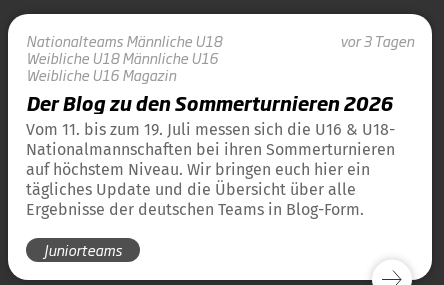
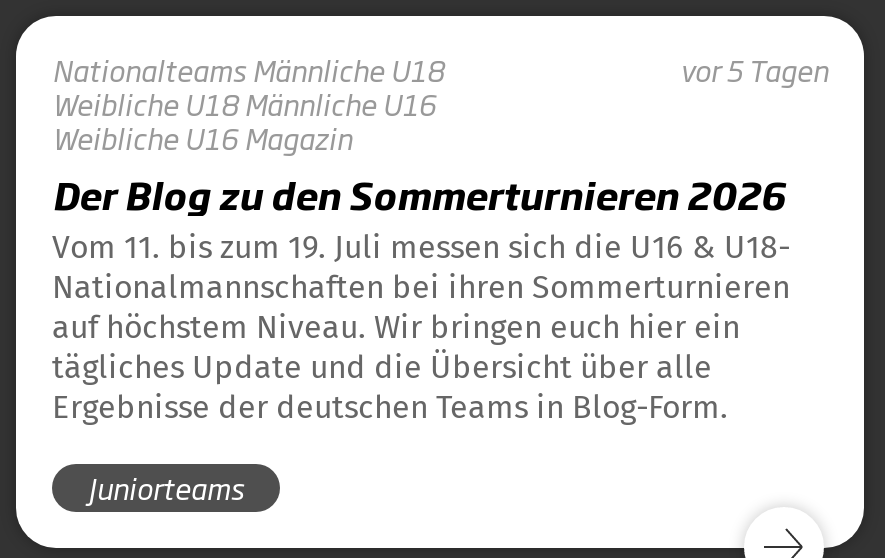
- vor 3 Tagen
+ vor 5 Tagen
